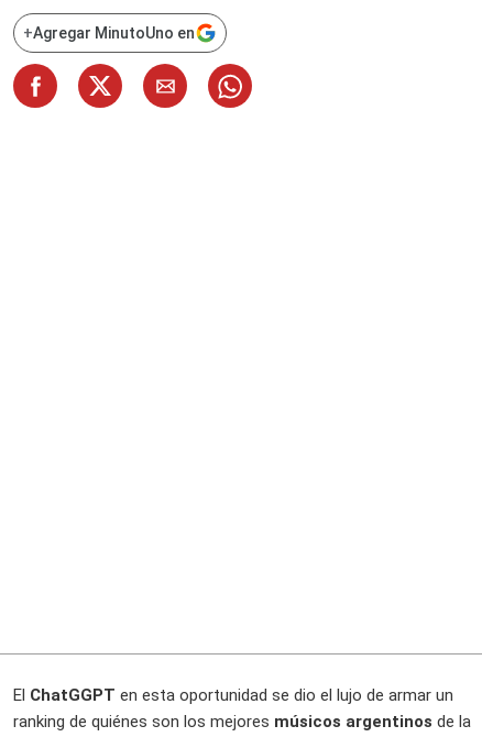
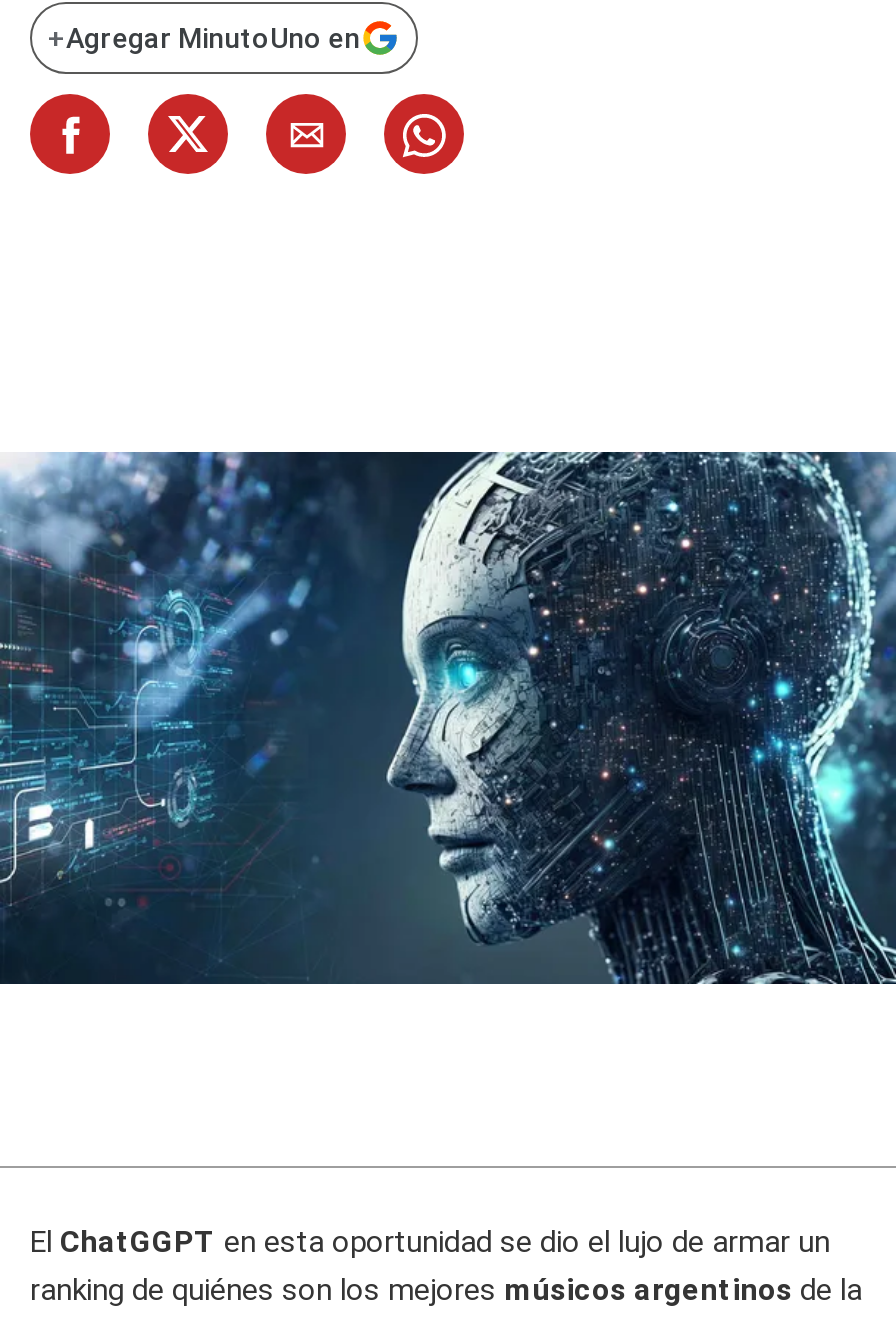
+ [image]
